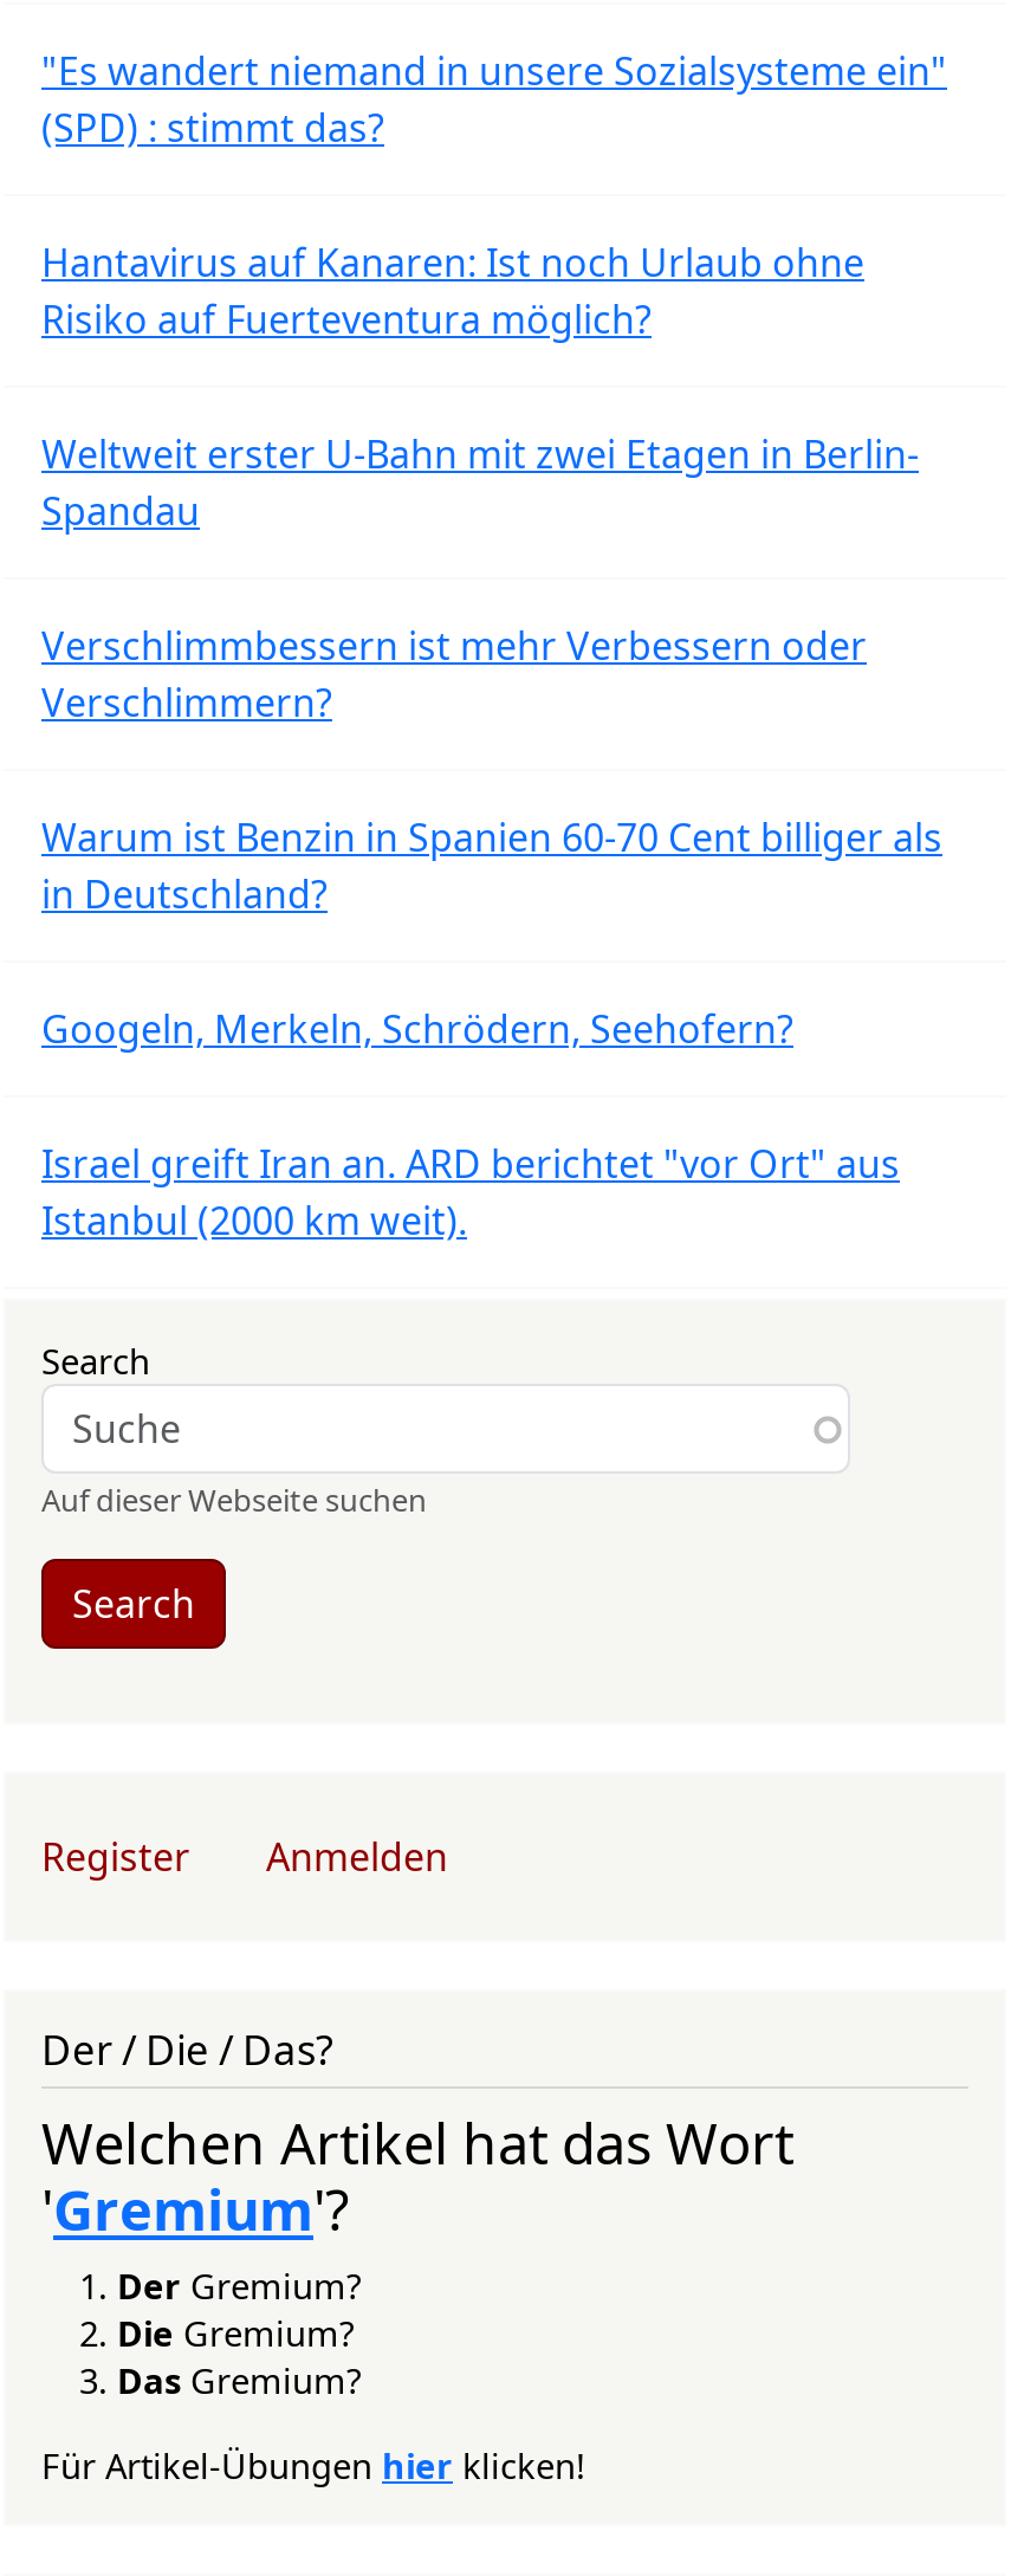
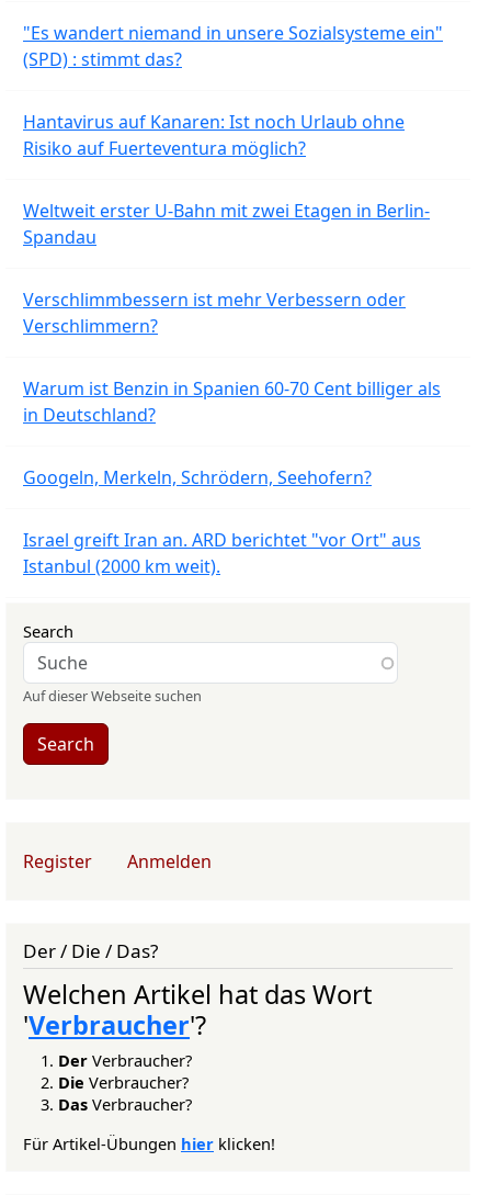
- 'Gremium'?
- Der Gremium?
- Die Gremium?
- Das Gremium?
+ 'Verbraucher'?
+ Der Verbraucher?
+ Die Verbraucher?
+ Das Verbraucher?
